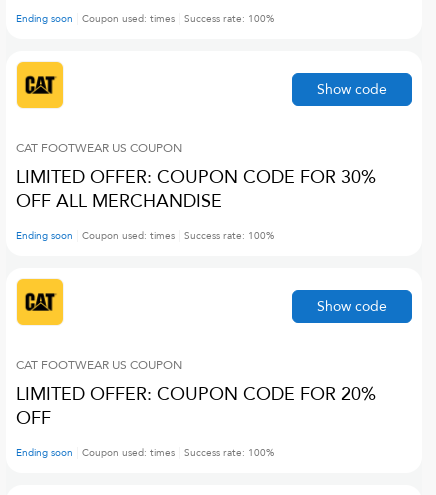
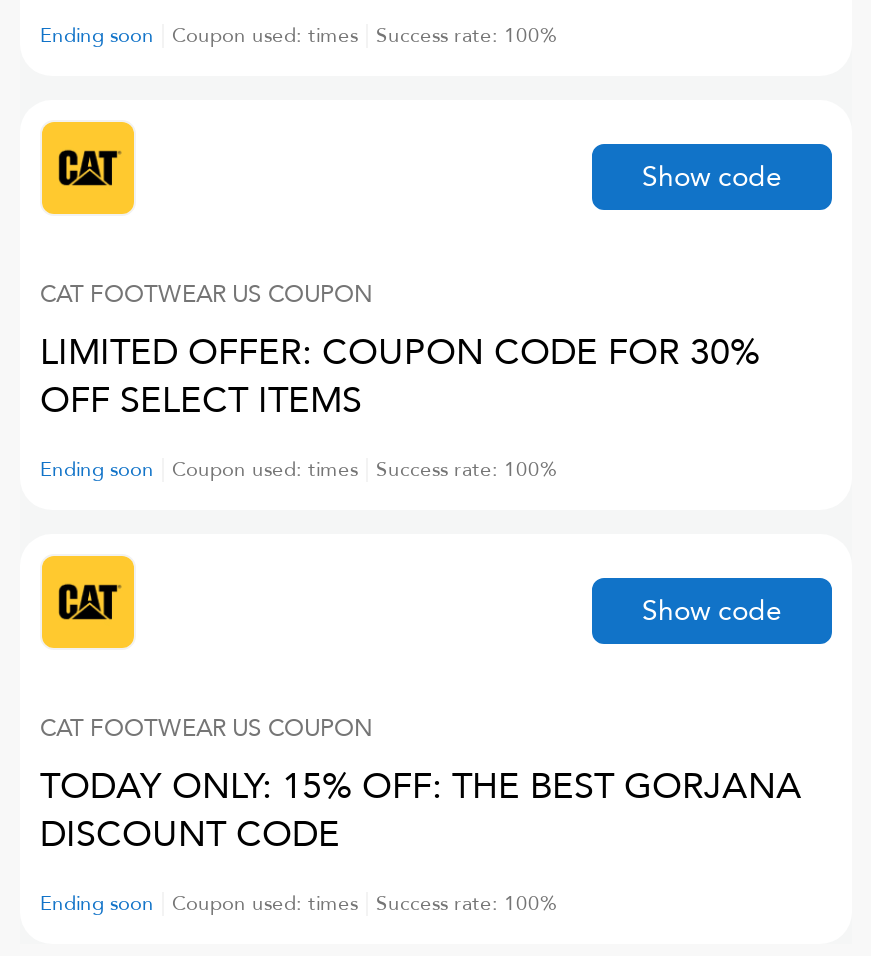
- OFF ALL MERCHANDISE
+ OFF SELECT ITEMS

- LIMITED OFFER: COUPON CODE FOR 20%
- OFF
+ TODAY ONLY: 15% OFF: THE BEST GORJANA
+ DISCOUNT CODE
